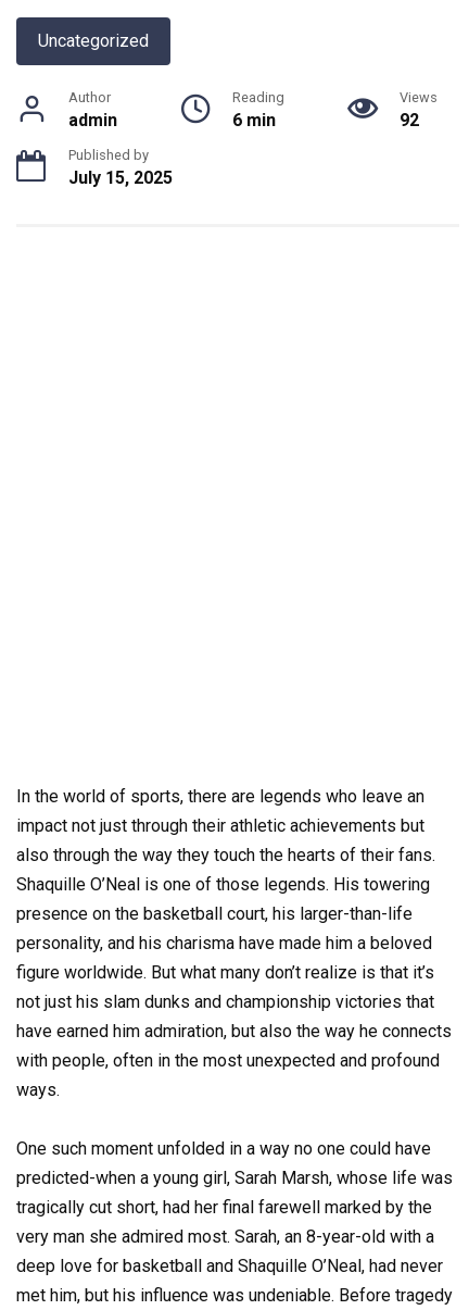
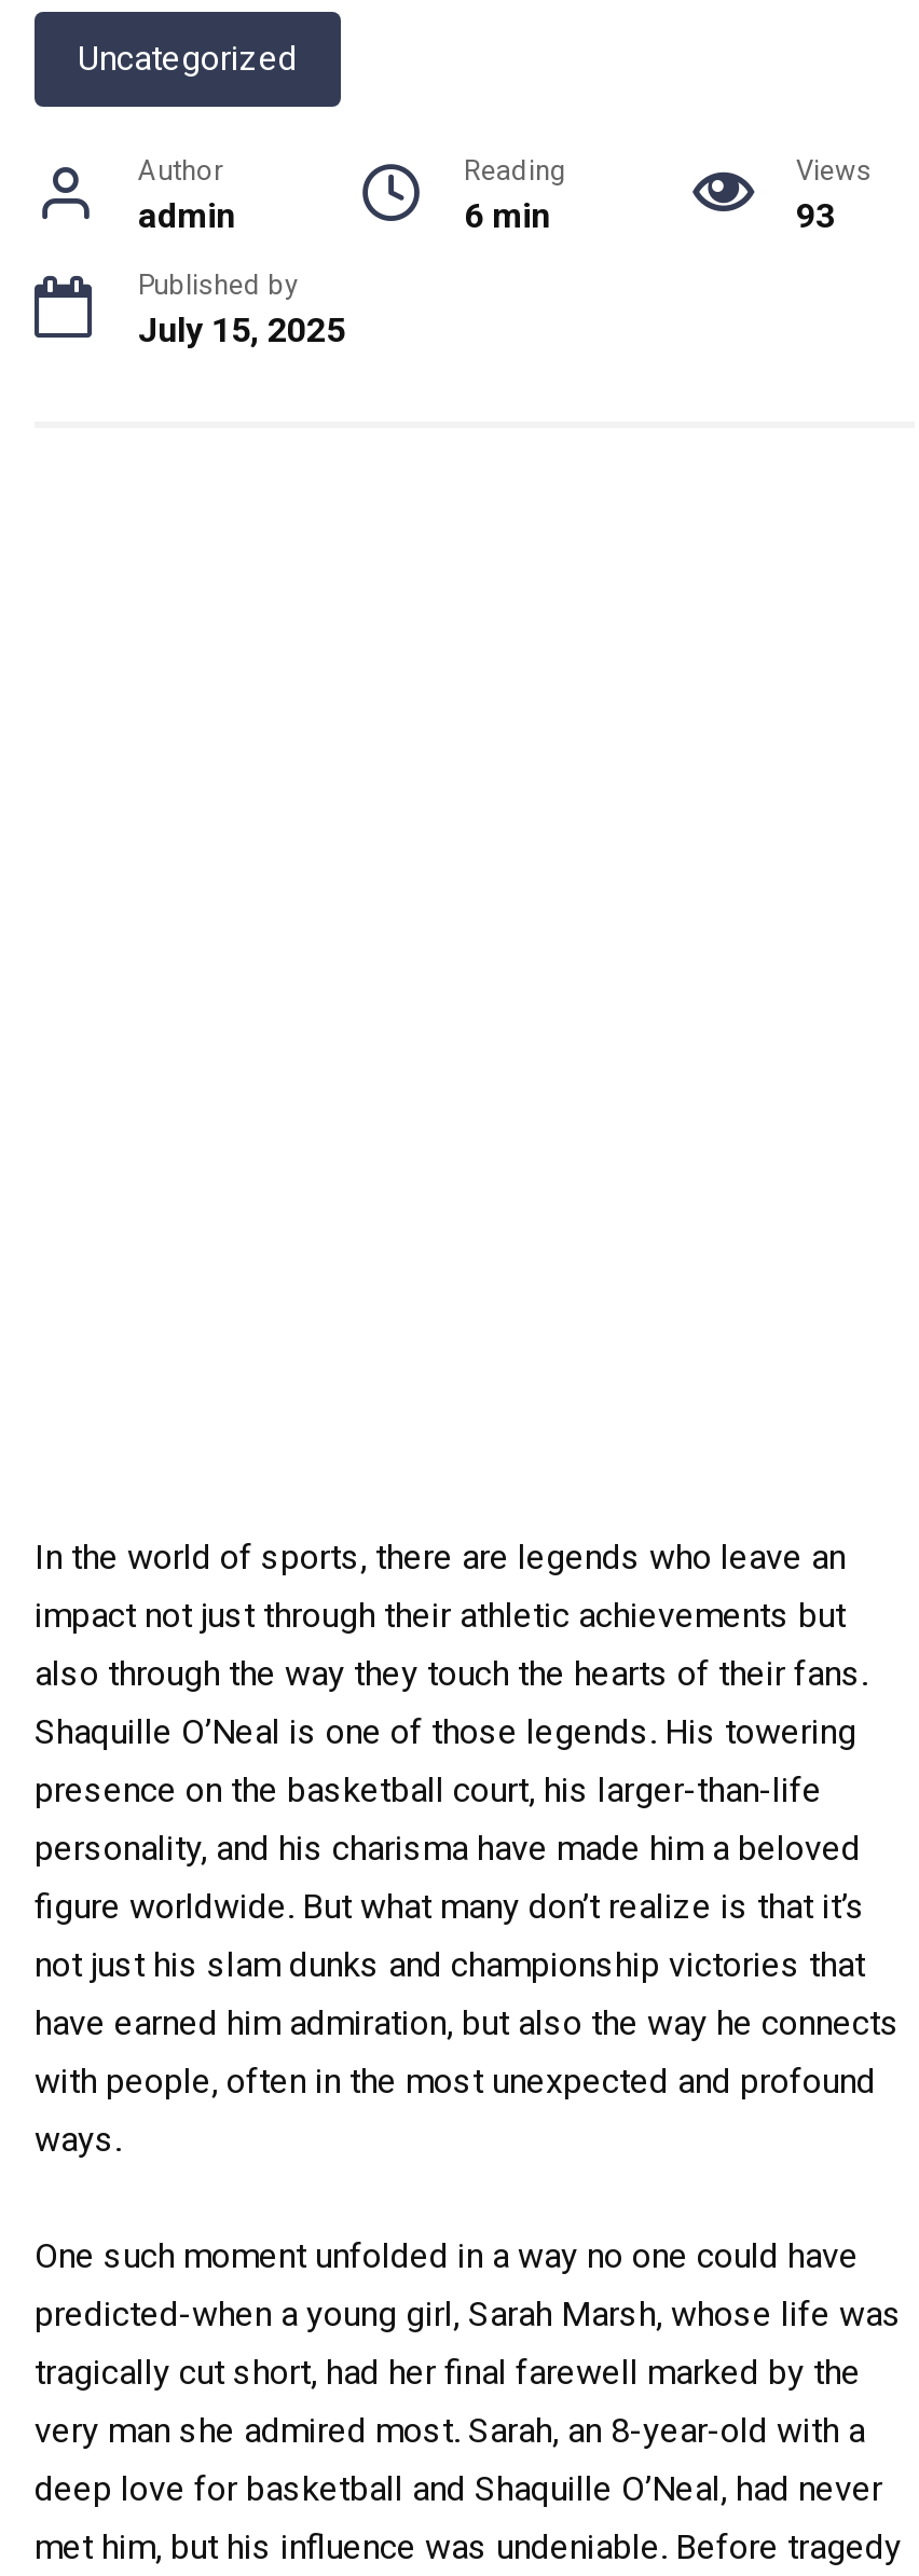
- 92
+ 93
